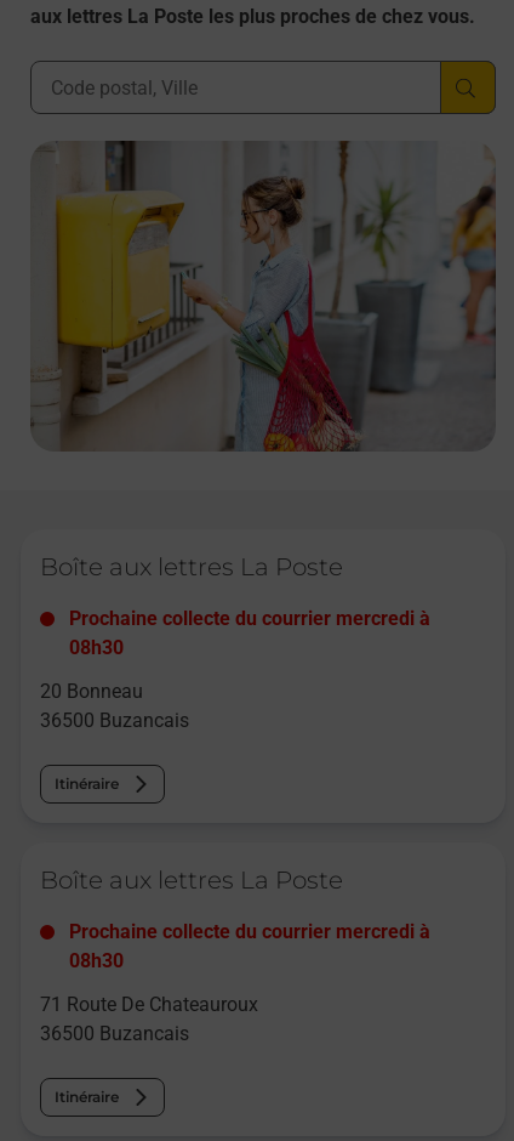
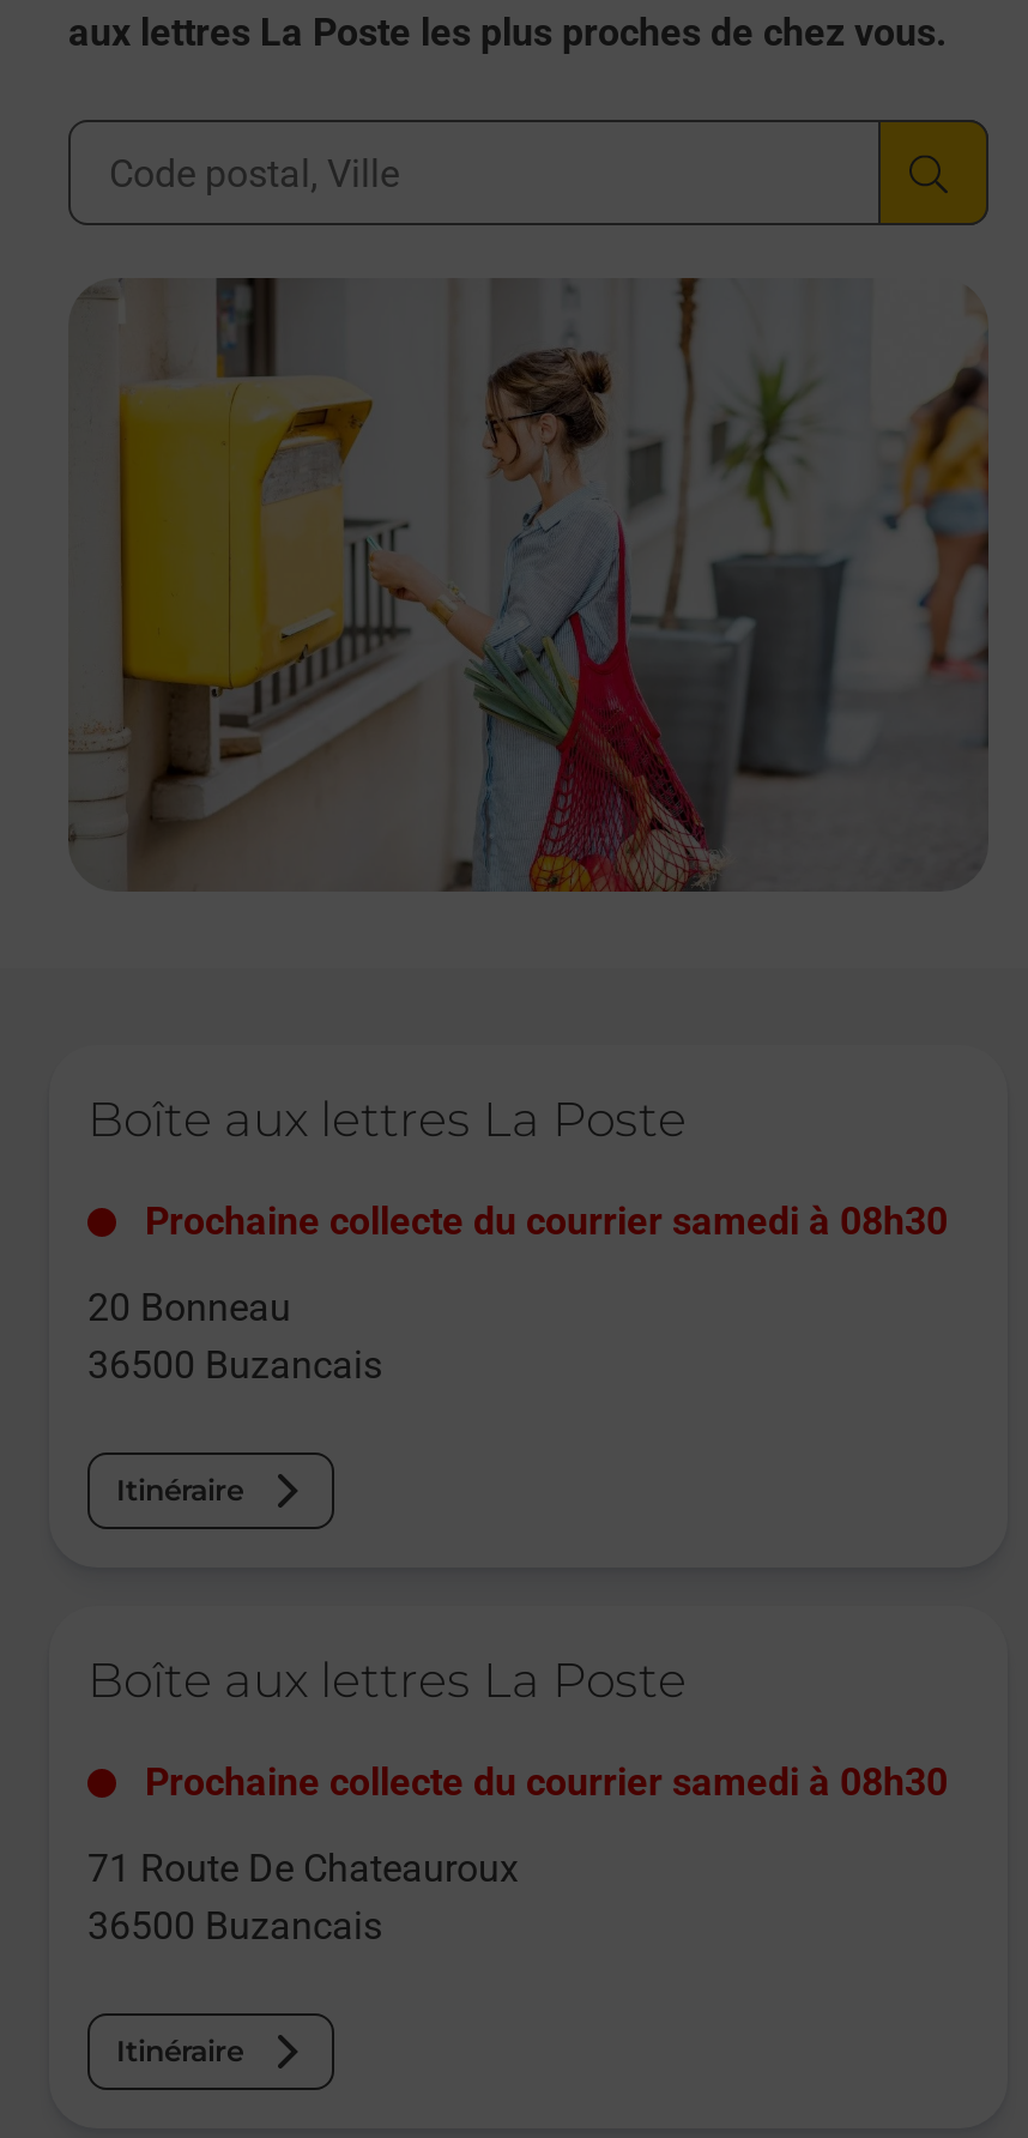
- Prochaine collecte du courrier mercredi à
- 08h30
+ Prochaine collecte du courrier samedi à 08h30

- Prochaine collecte du courrier mercredi à
- 08h30
+ Prochaine collecte du courrier samedi à 08h30
